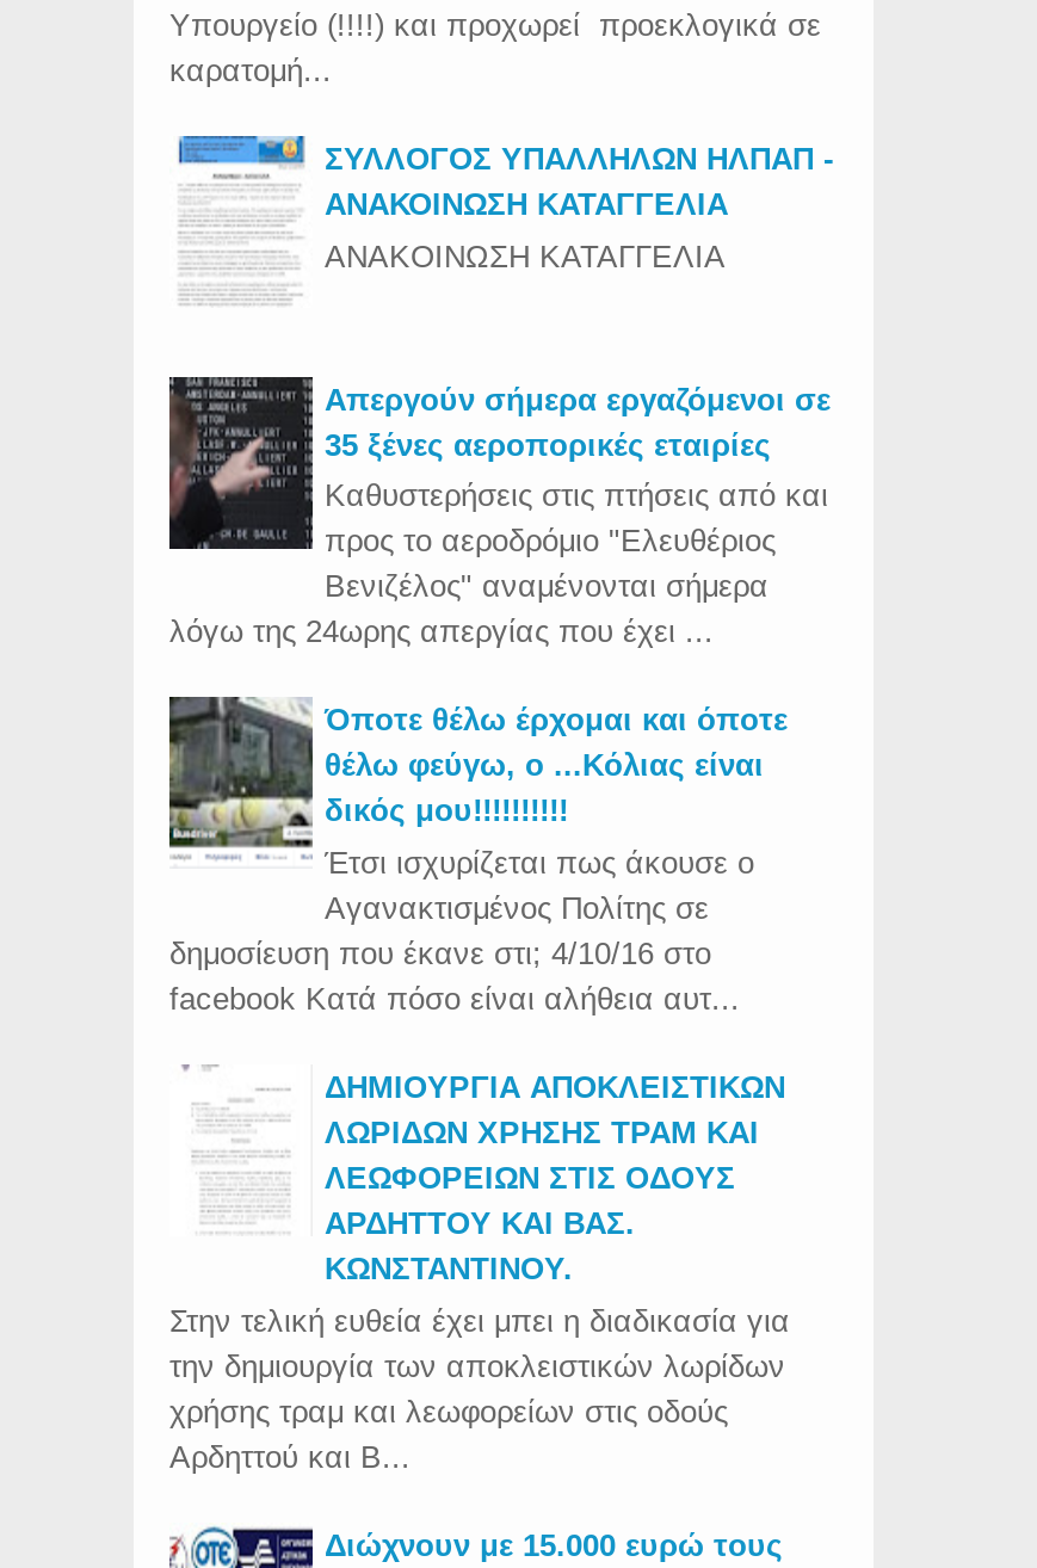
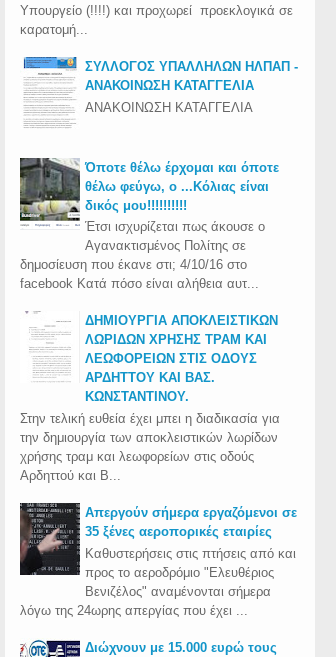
moved down: [image] | Απεργούν σήμερα εργαζόμενοι σε | 35 ξένες αεροπορικές εταιρίες | Καθυστερήσεις στις πτήσεις από και | προς το αεροδρόμιο "Ελευθέριος | Βενιζέλος" αναμένονται σήμερα | λόγω της 24ωρης απεργίας που έχει ...

moved up: [image] | Όποτε θέλω έρχομαι και όποτε | θέλω φεύγω, ο ...Κόλιας είναι | ... | χρήσης τραμ και λεωφορείων στις οδούς | Αρδηττού και Β...
